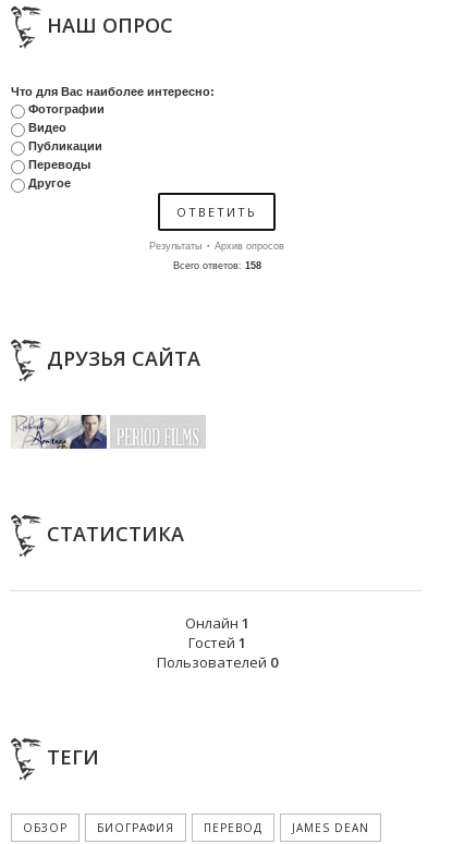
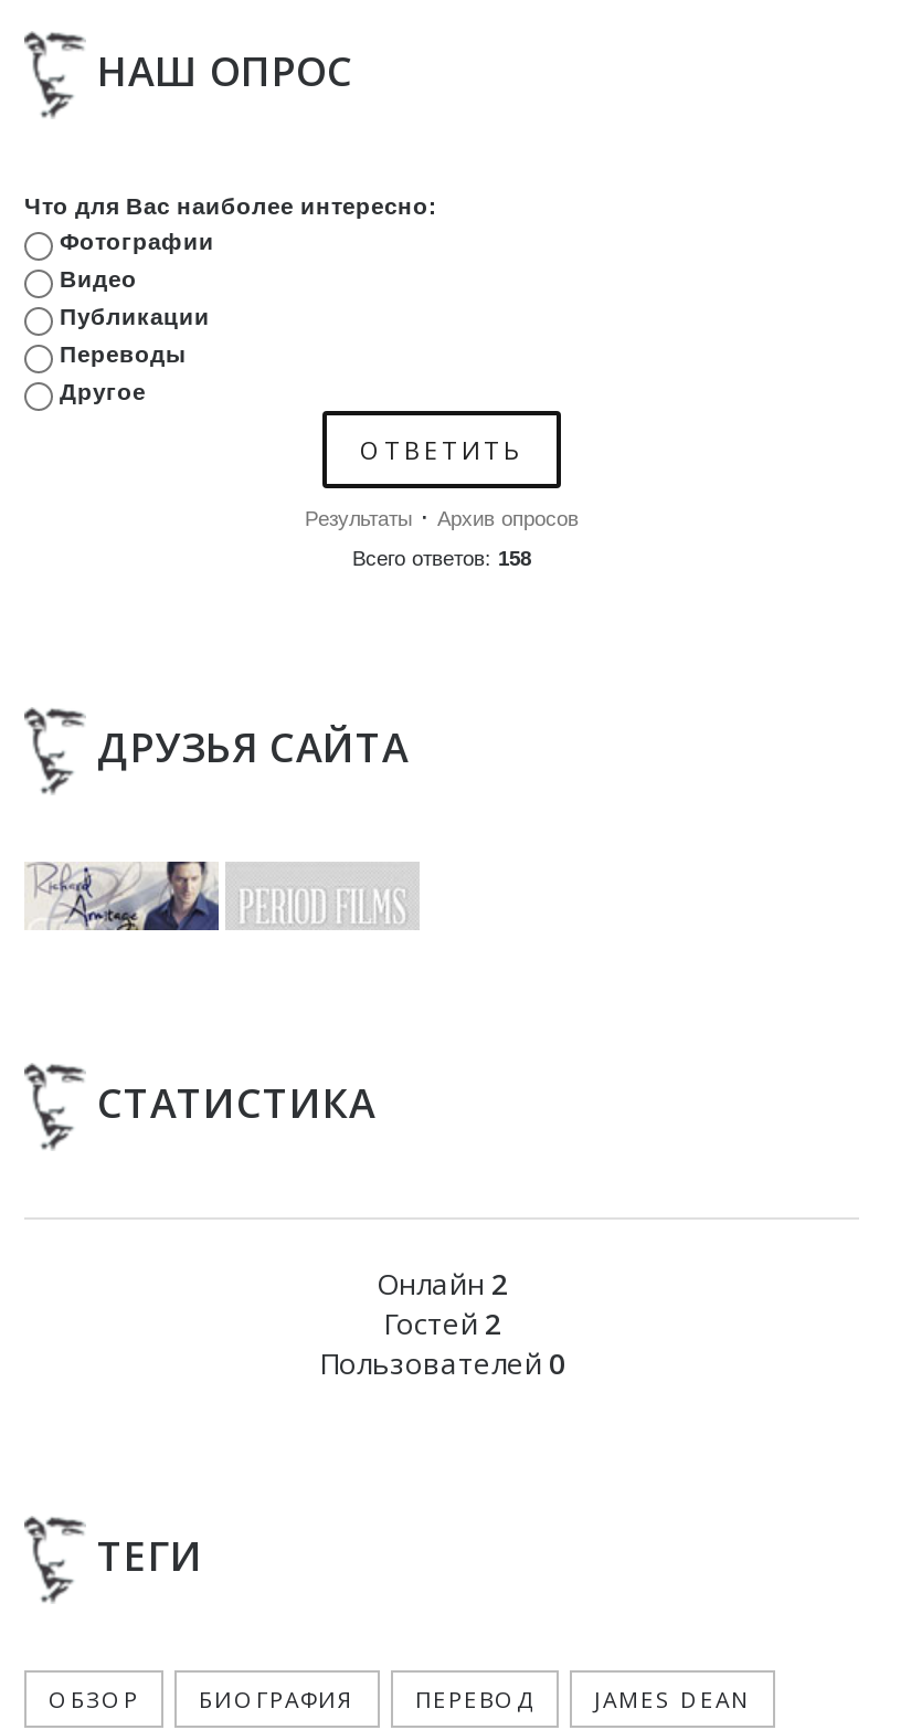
- Онлайн 1
+ Онлайн 2

- Гостей 1
+ Гостей 2
